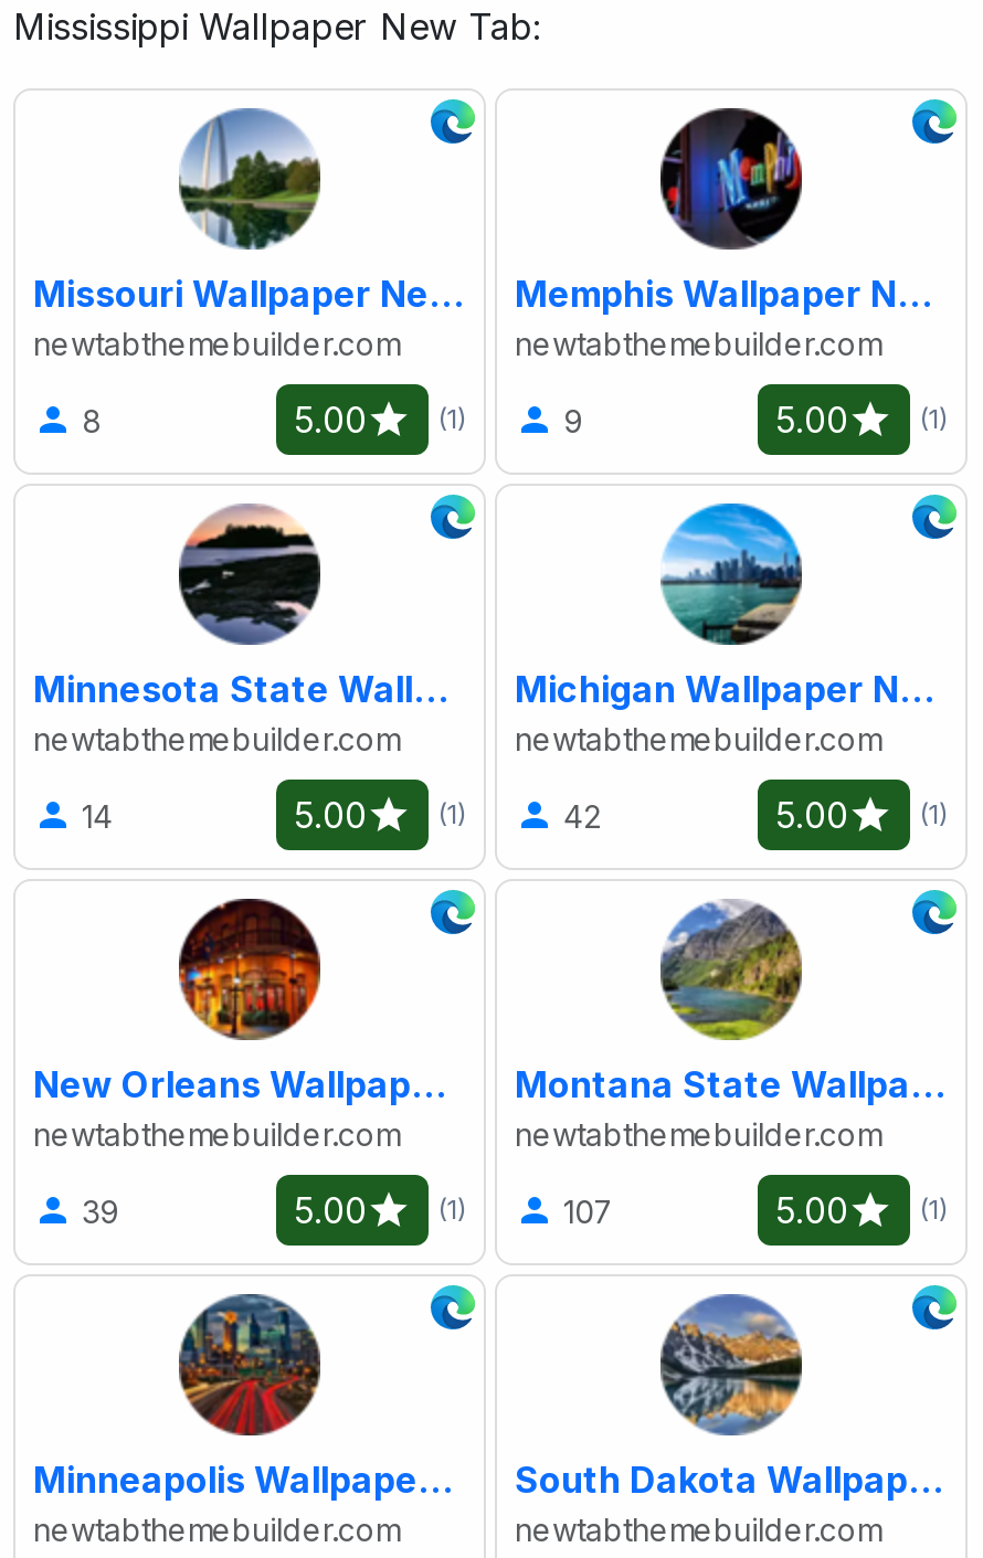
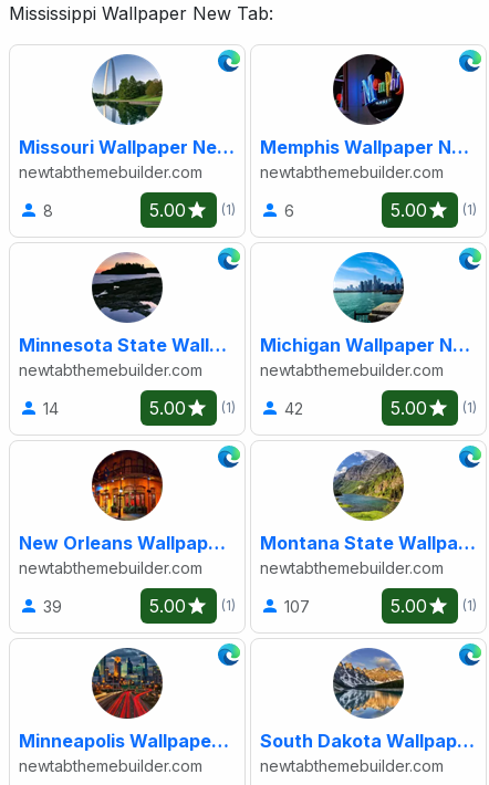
- 9
+ 6
